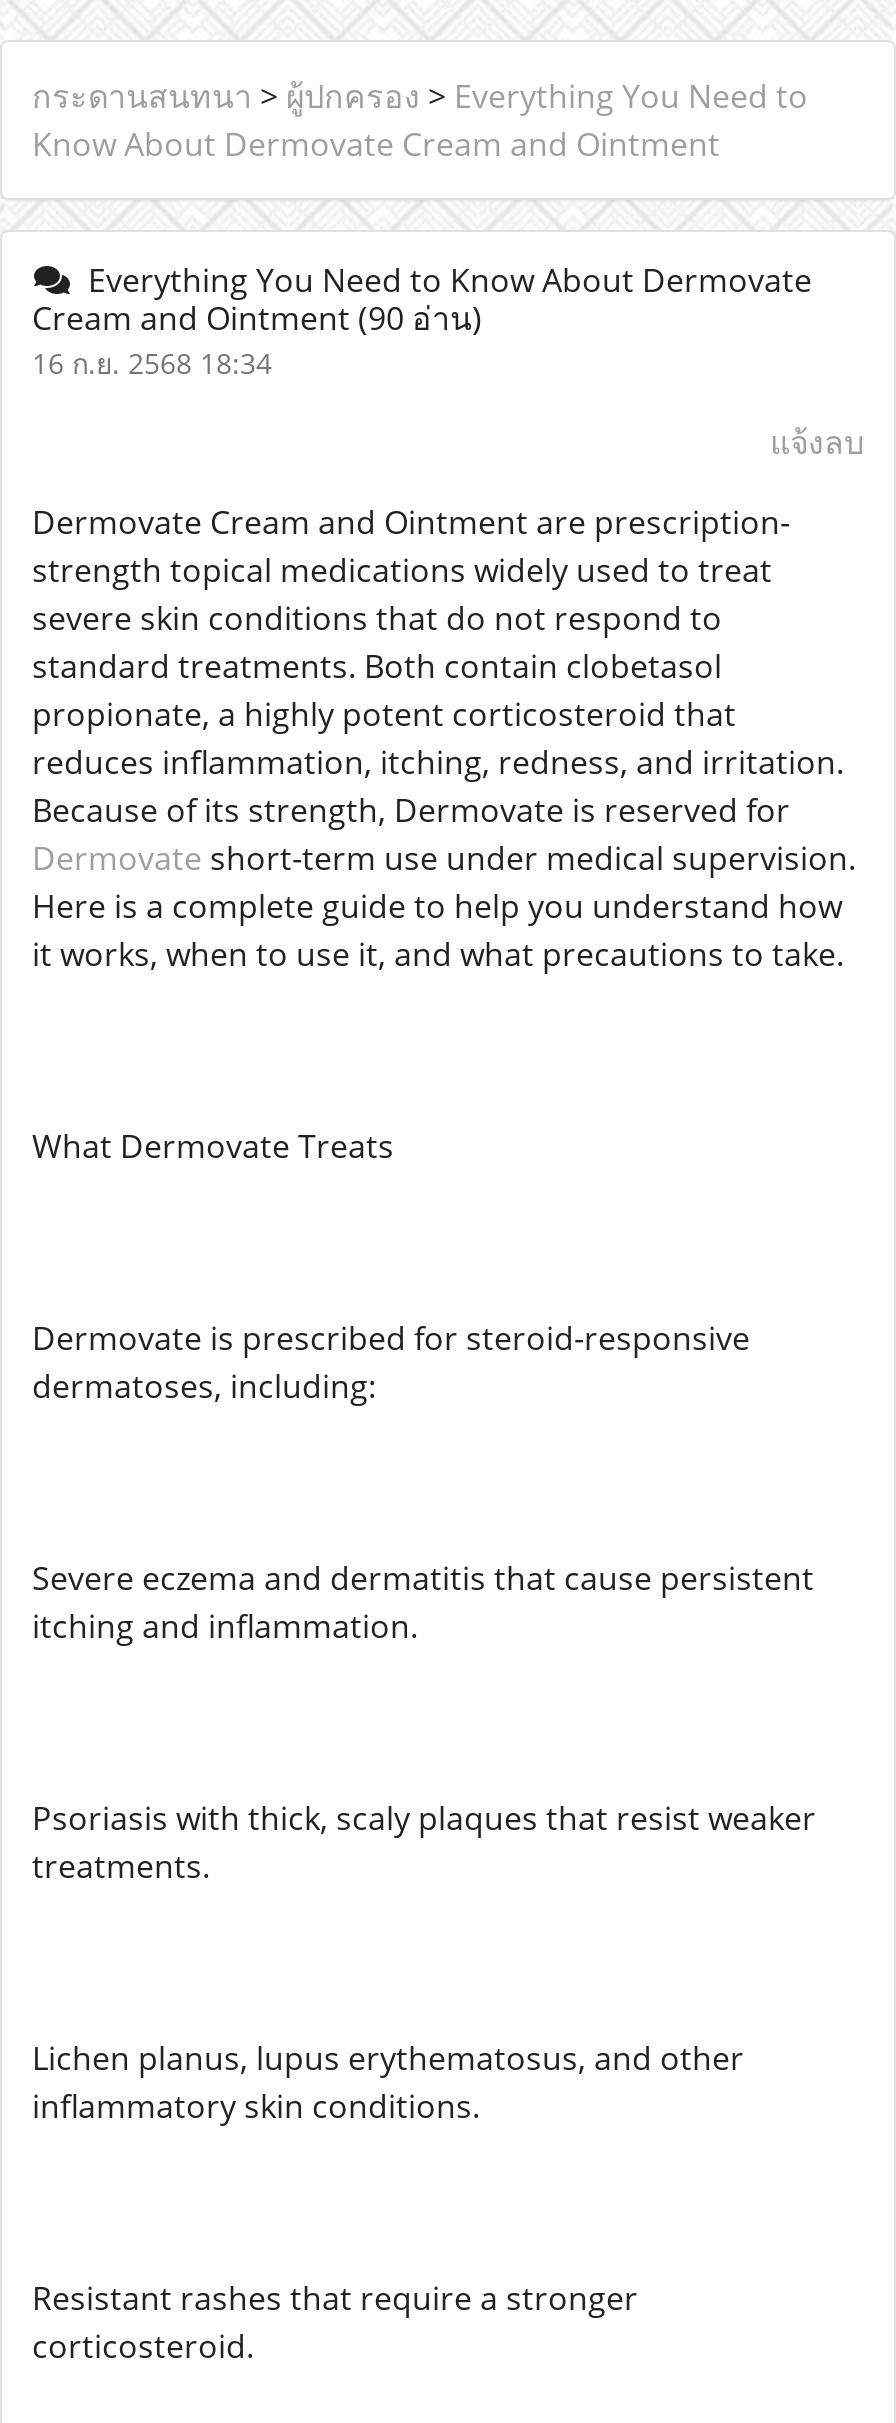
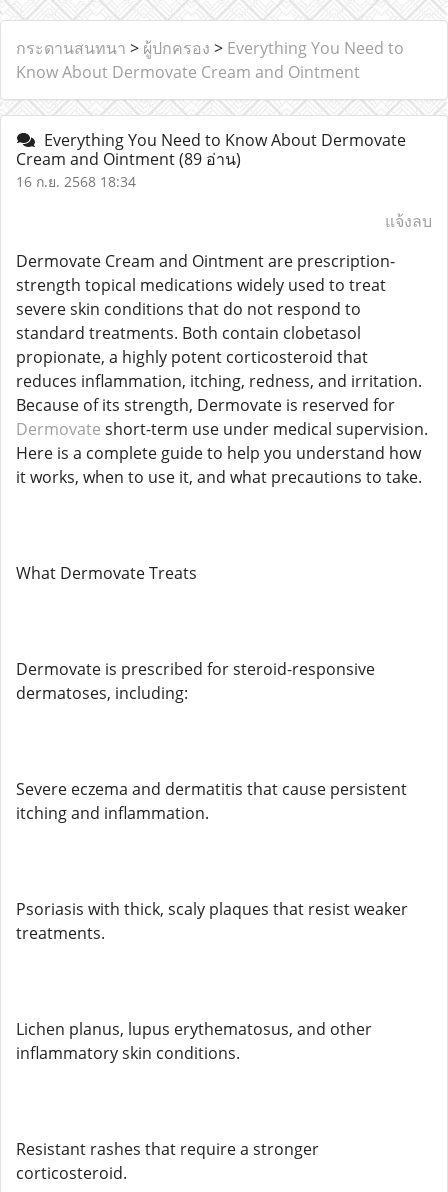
- Cream and Ointment (90 อ่าน)
+ Cream and Ointment (89 อ่าน)
